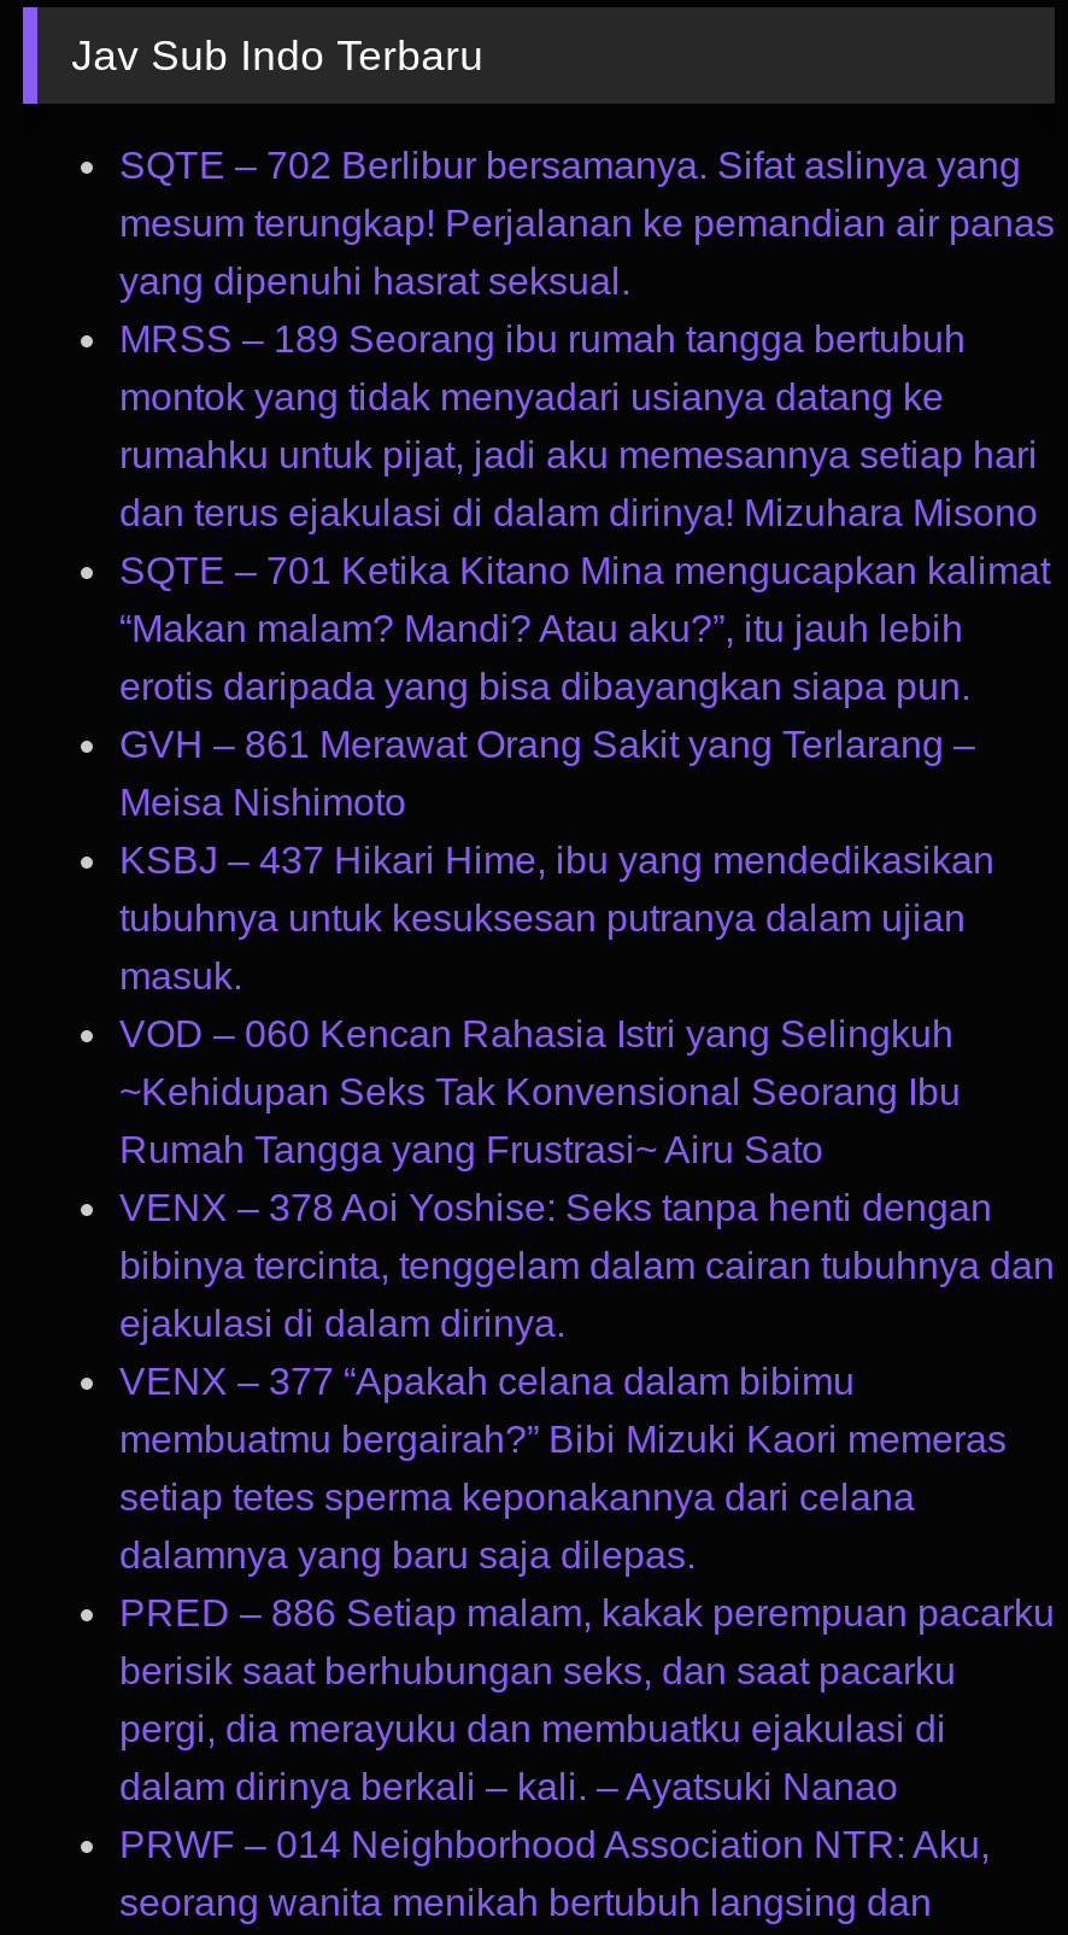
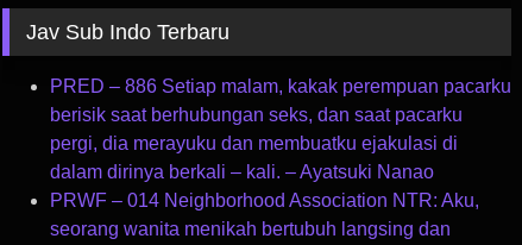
- SQTE – 702 Berlibur bersamanya. Sifat aslinya yang
- mesum terungkap! Perjalanan ke pemandian air panas
- yang dipenuhi hasrat seksual.
- MRSS – 189 Seorang ibu rumah tangga bertubuh
- montok yang tidak menyadari usianya datang ke
- rumahku untuk pijat, jadi aku memesannya setiap hari
- dan terus ejakulasi di dalam dirinya! Mizuhara Misono
- SQTE – 701 Ketika Kitano Mina mengucapkan kalimat
- “Makan malam? Mandi? Atau aku?”, itu jauh lebih
- erotis daripada yang bisa dibayangkan siapa pun.
- GVH – 861 Merawat Orang Sakit yang Terlarang –
- Meisa Nishimoto
- KSBJ – 437 Hikari Hime, ibu yang mendedikasikan
- tubuhnya untuk kesuksesan putranya dalam ujian
- masuk.
- VOD – 060 Kencan Rahasia Istri yang Selingkuh
- ~Kehidupan Seks Tak Konvensional Seorang Ibu
- Rumah Tangga yang Frustrasi~ Airu Sato
- VENX – 378 Aoi Yoshise: Seks tanpa henti dengan
- bibinya tercinta, tenggelam dalam cairan tubuhnya dan
- ejakulasi di dalam dirinya.
- VENX – 377 “Apakah celana dalam bibimu
- membuatmu bergairah?” Bibi Mizuki Kaori memeras
- setiap tetes sperma keponakannya dari celana
- dalamnya yang baru saja dilepas.
